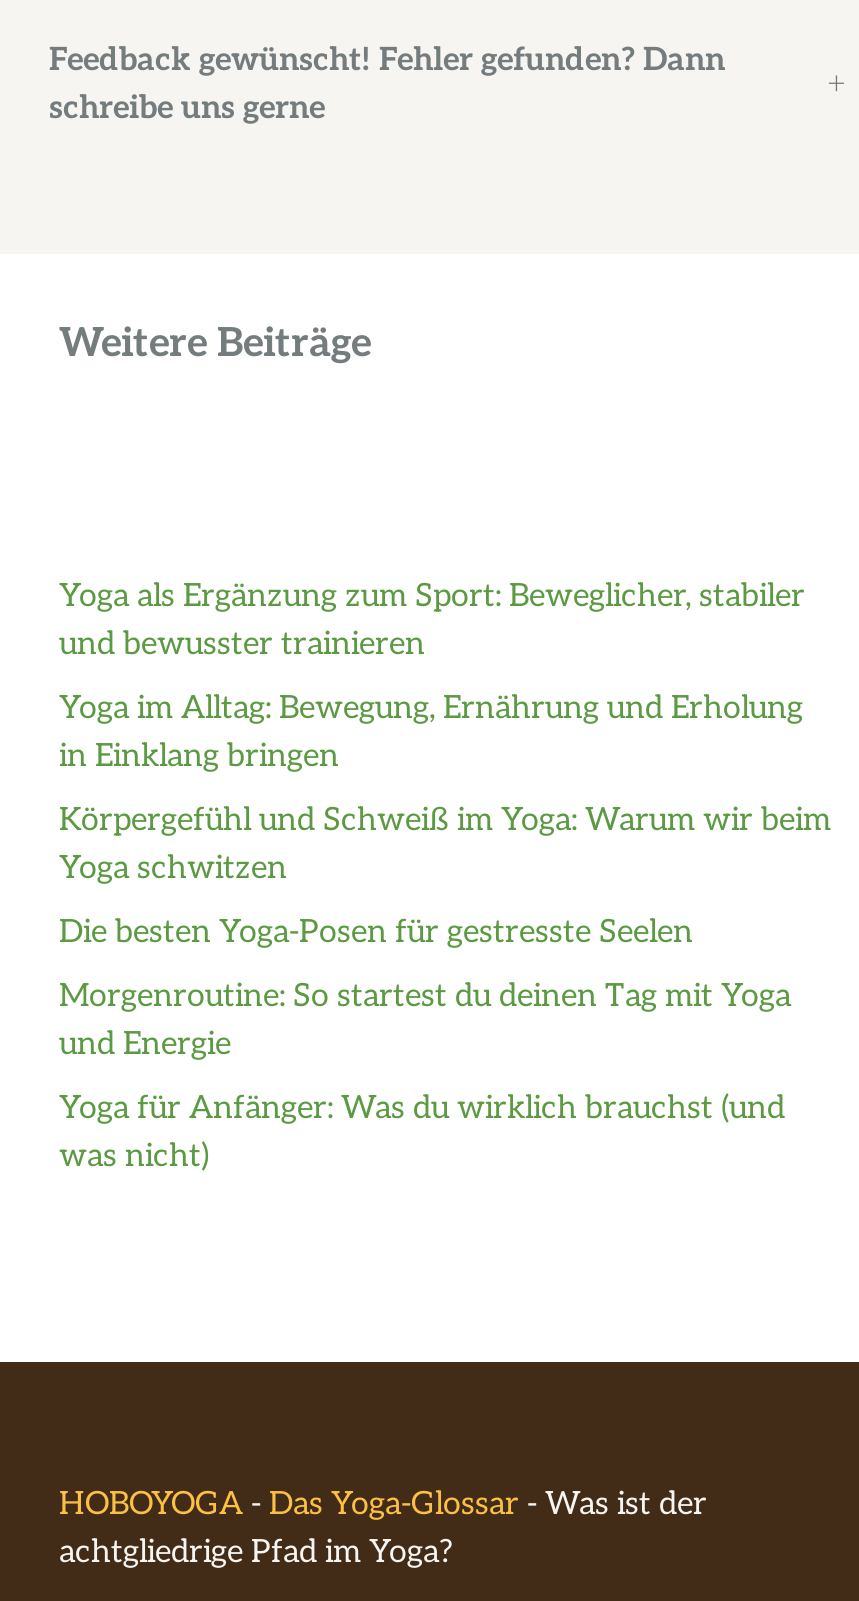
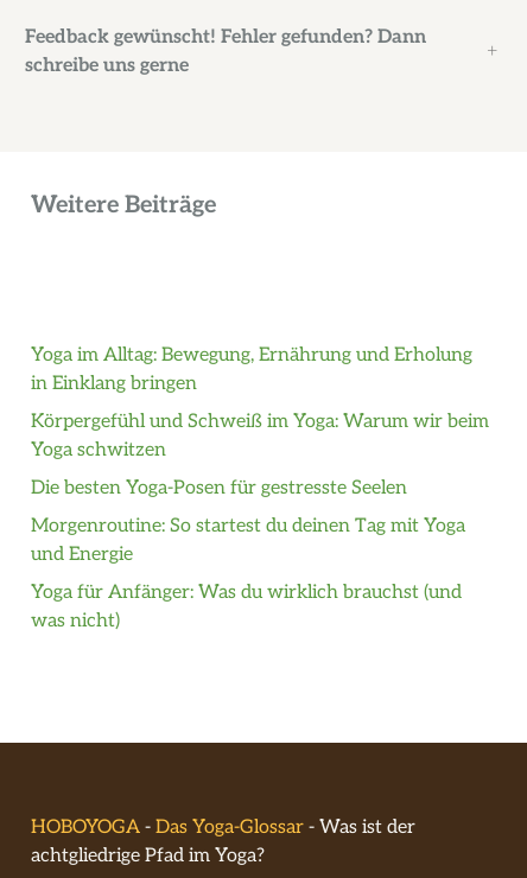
- Yoga als Ergänzung zum Sport: Beweglicher, stabiler
- und bewusster trainieren
